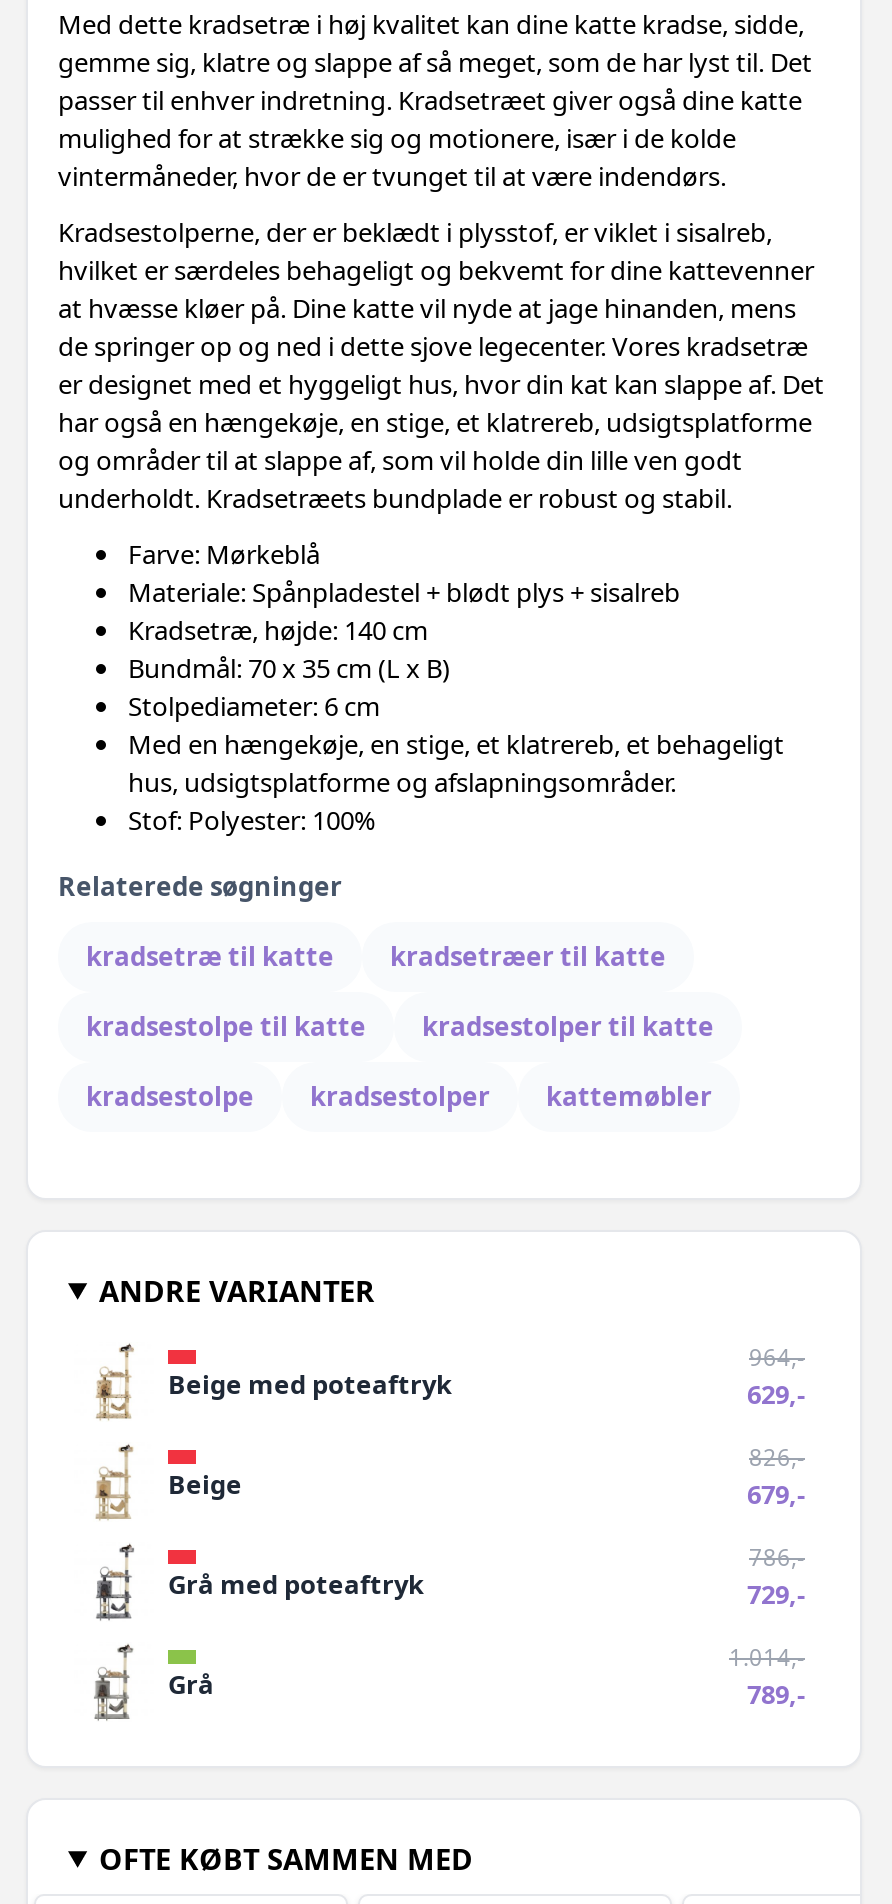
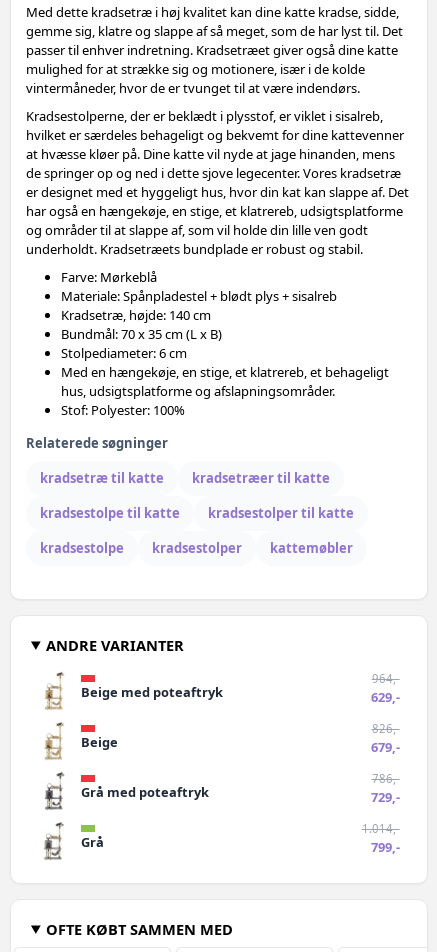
- 789,-
+ 799,-
